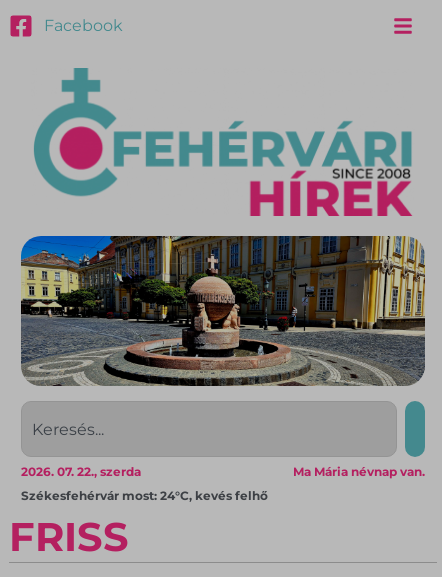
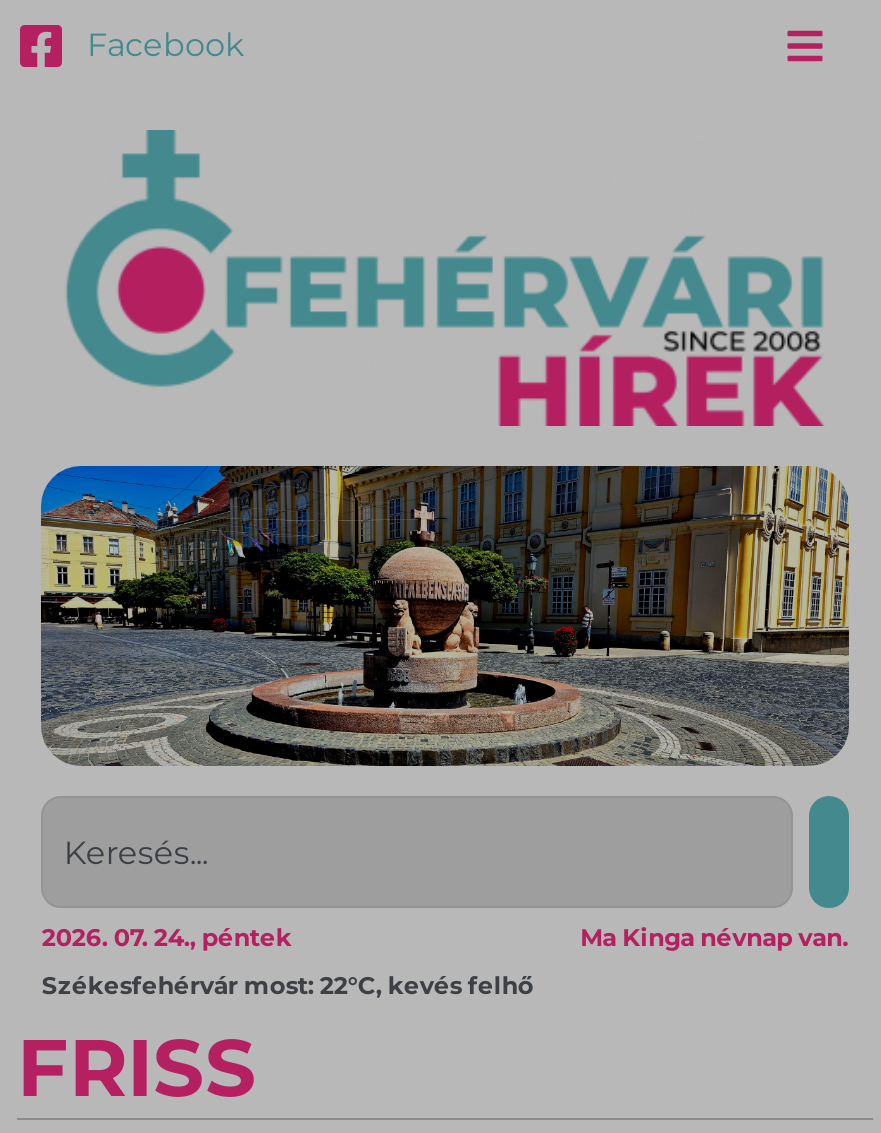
- Ma Mária névnap van.
- 2026. 07. 22., szerda
+ Ma Kinga névnap van.
+ 2026. 07. 24., péntek

- Székesfehérvár most: 24°C, kevés felhő
+ Székesfehérvár most: 22°C, kevés felhő
